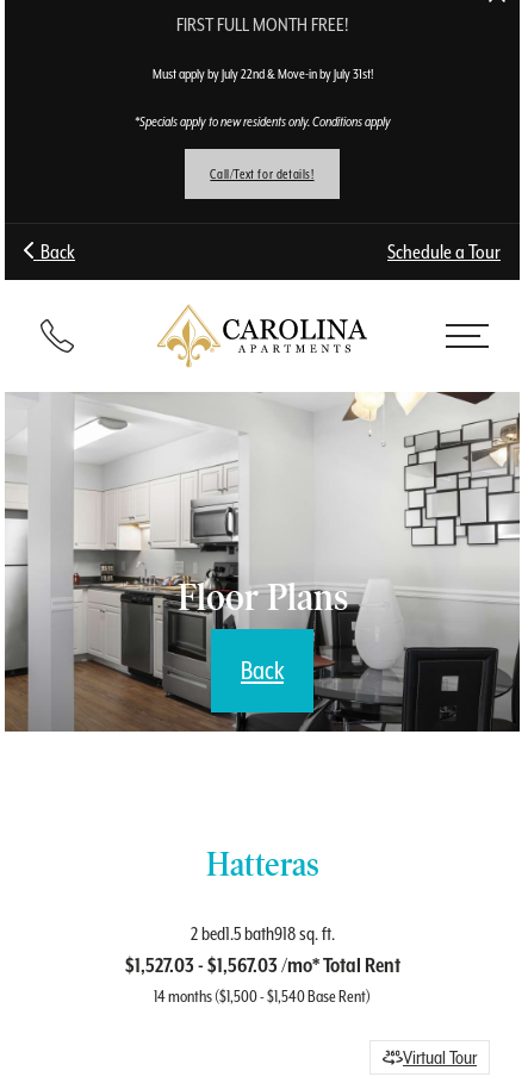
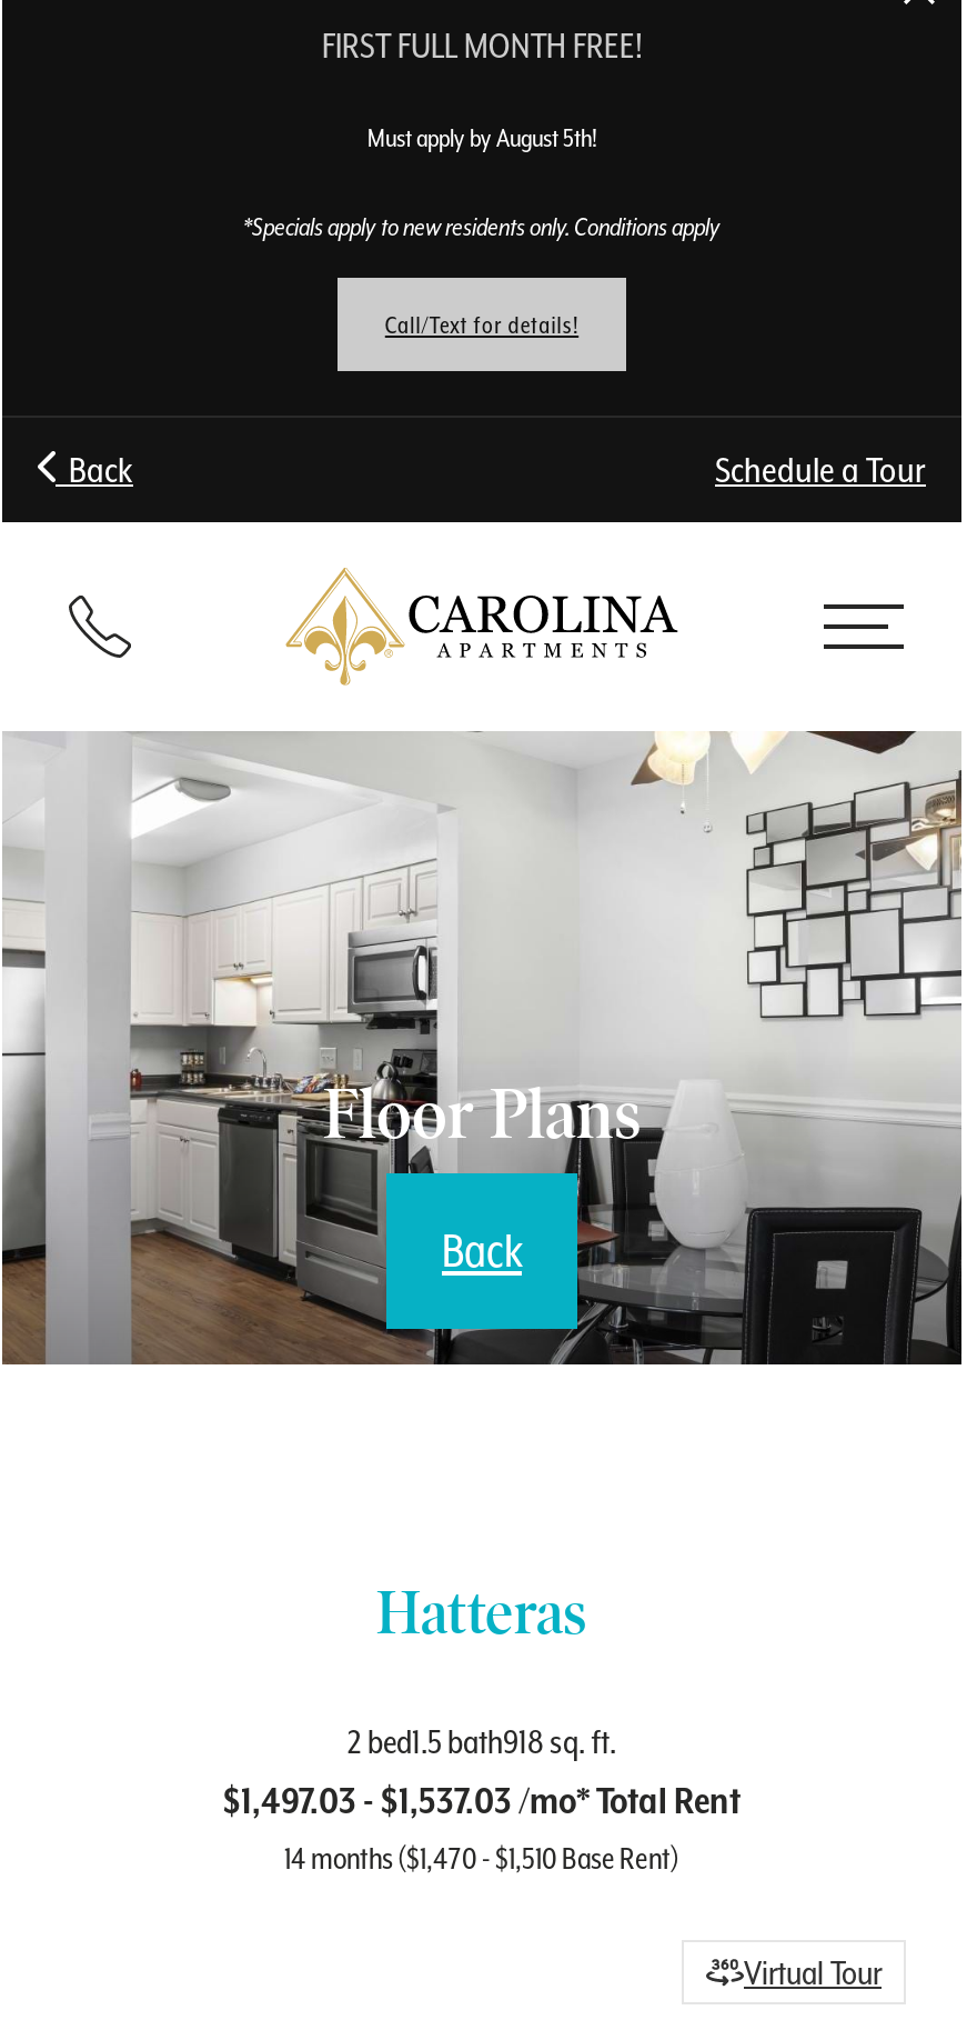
- Must apply by July 22nd & Move-in by July 31st!
+ Must apply by August 5th!

- $1,527.03 - $1,567.03 /mo* Total Rent
+ $1,497.03 - $1,537.03 /mo* Total Rent

- 14 months $1,500 - $1,540 Base Rent
+ 14 months $1,470 - $1,510 Base Rent
